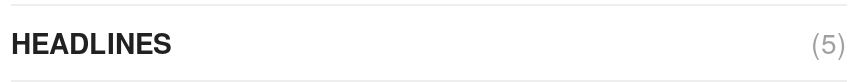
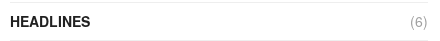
- (5)
+ (6)
